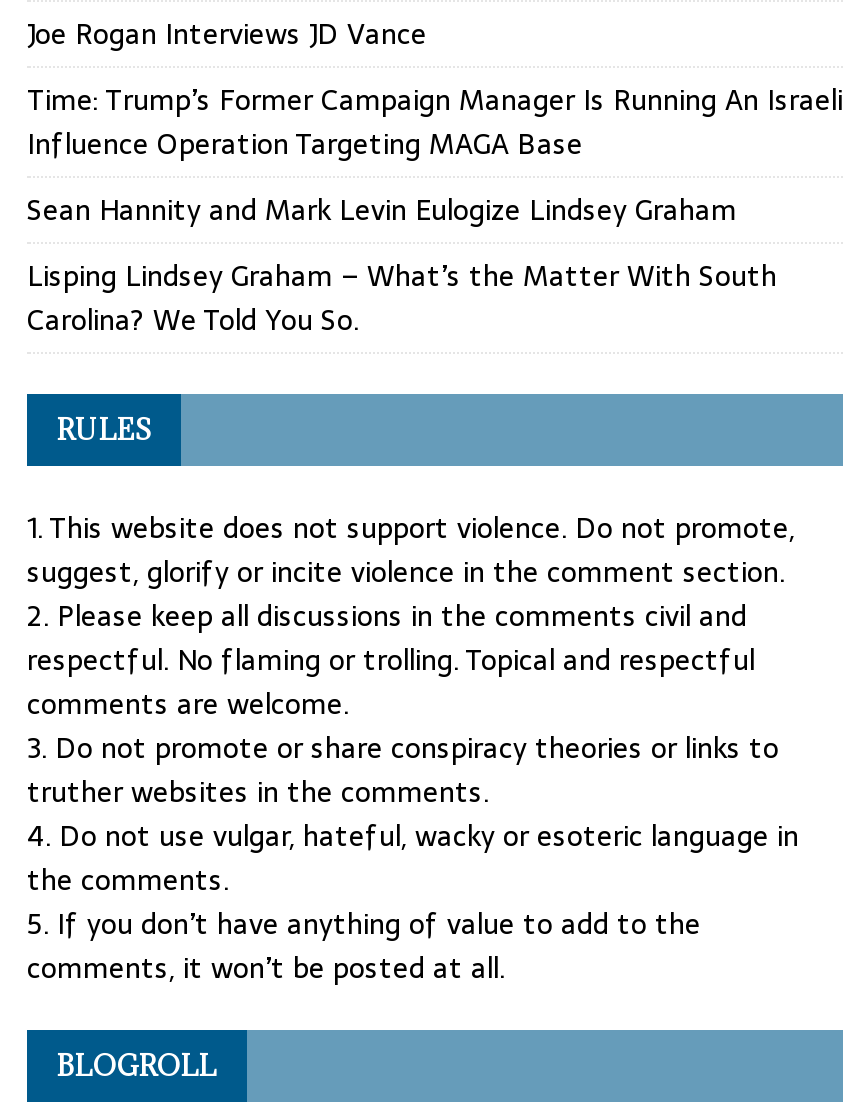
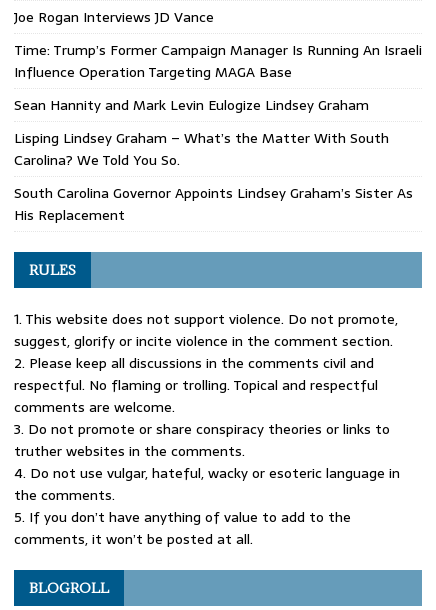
+ South Carolina Governor Appoints Lindsey Graham’s Sister As
+ His Replacement
